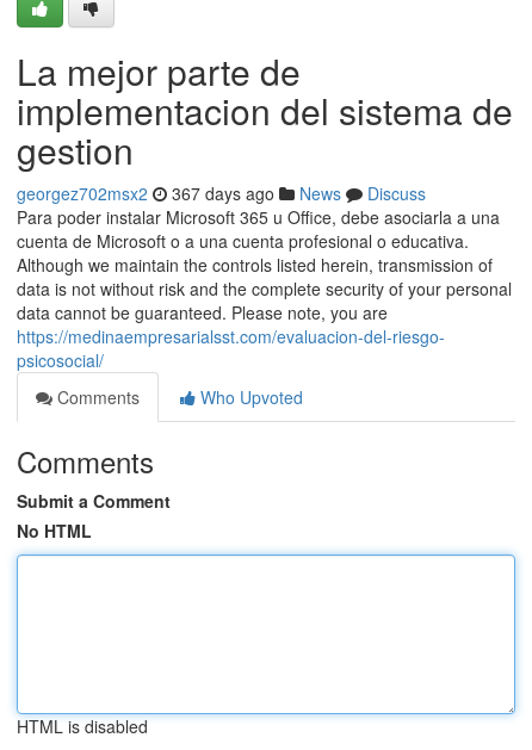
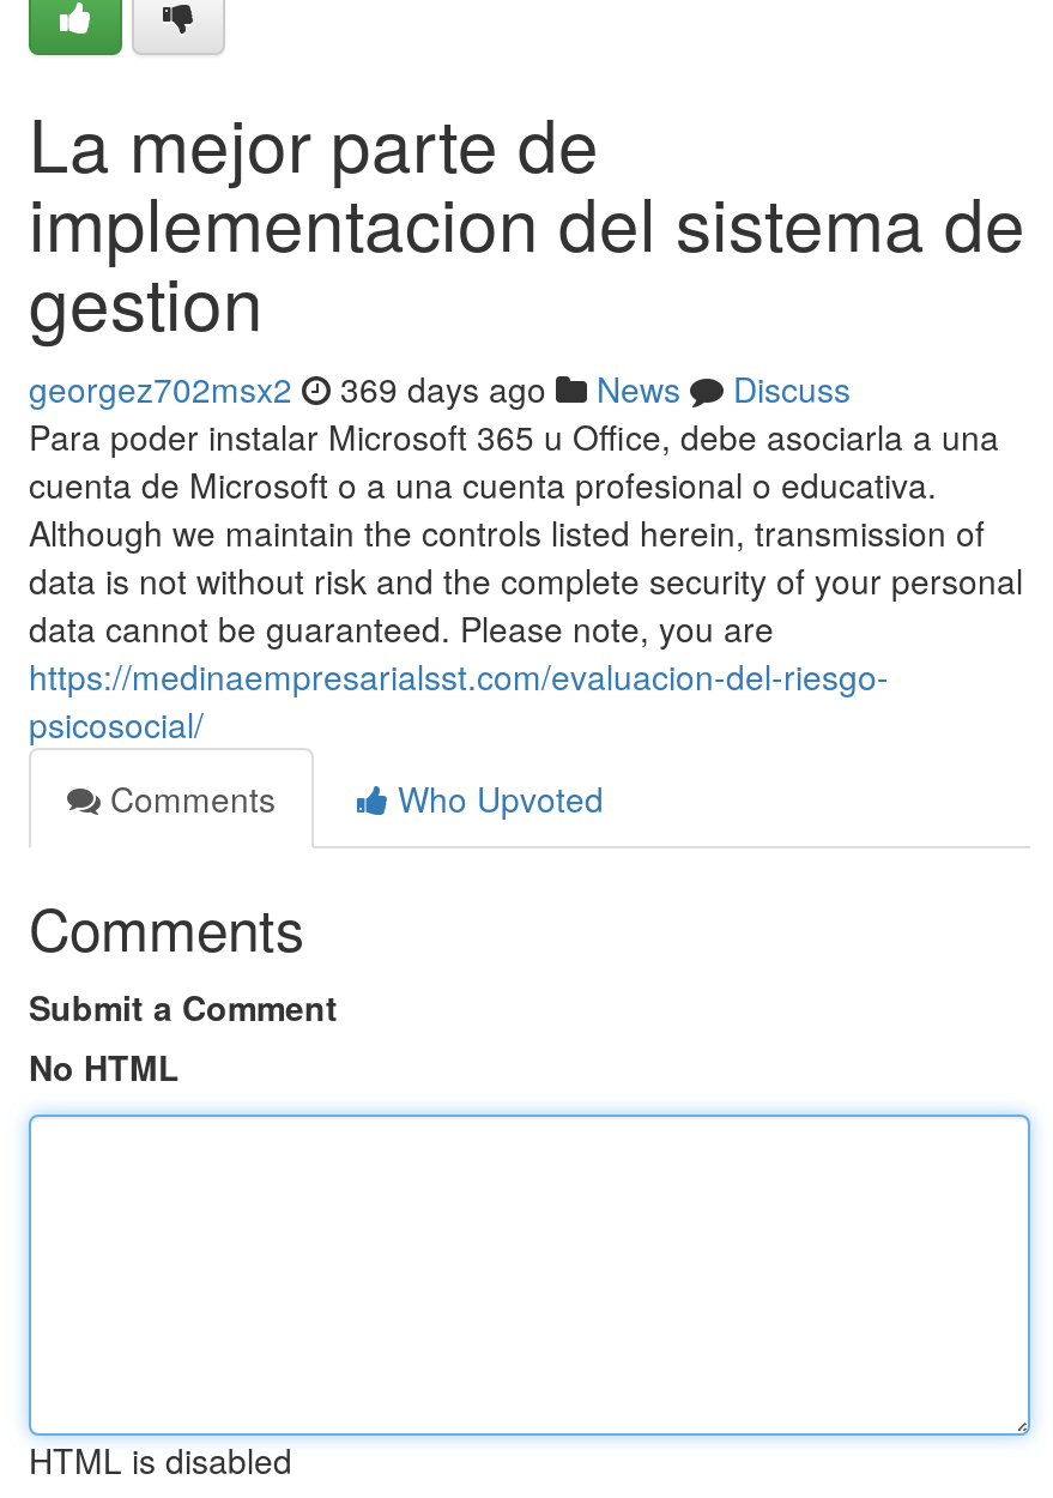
- georgez702msx2 367 days ago News Discuss
+ georgez702msx2 369 days ago News Discuss
